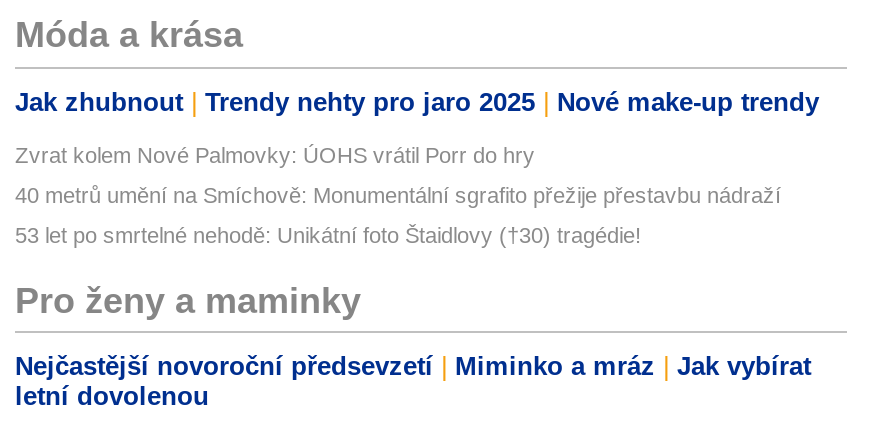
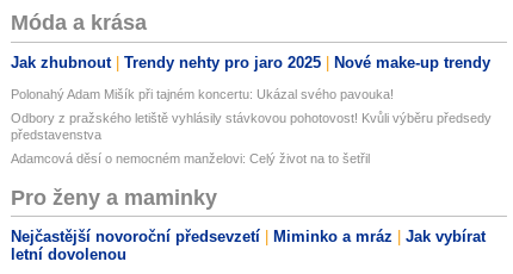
- Zvrat kolem Nové Palmovky: ÚOHS vrátil Porr do hry
+ Polonahý Adam Mišík při tajném koncertu: Ukázal svého pavouka!

- 40 metrů umění na Smíchově: Monumentální sgrafito přežije přestavbu nádraží
+ Odbory z pražského letiště vyhlásily stávkovou pohotovost! Kvůli výběru předsedy
+ představenstva

- 53 let po smrtelné nehodě: Unikátní foto Štaidlovy (†30) tragédie!
+ Adamcová děsí o nemocném manželovi: Celý život na to šetřil
